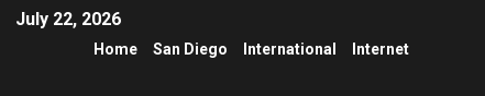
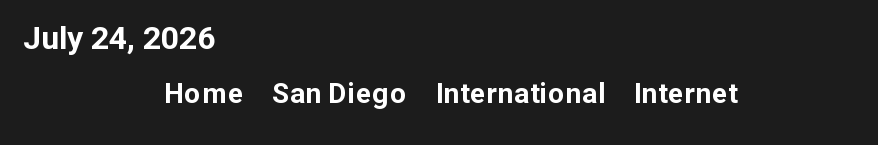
- July 22, 2026
+ July 24, 2026
